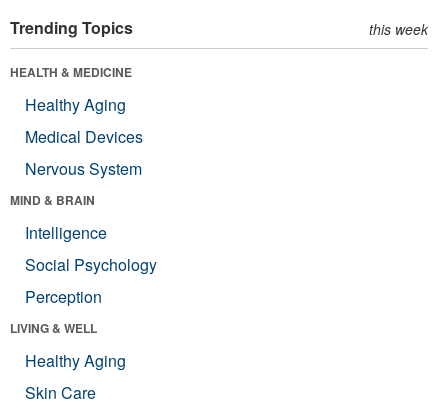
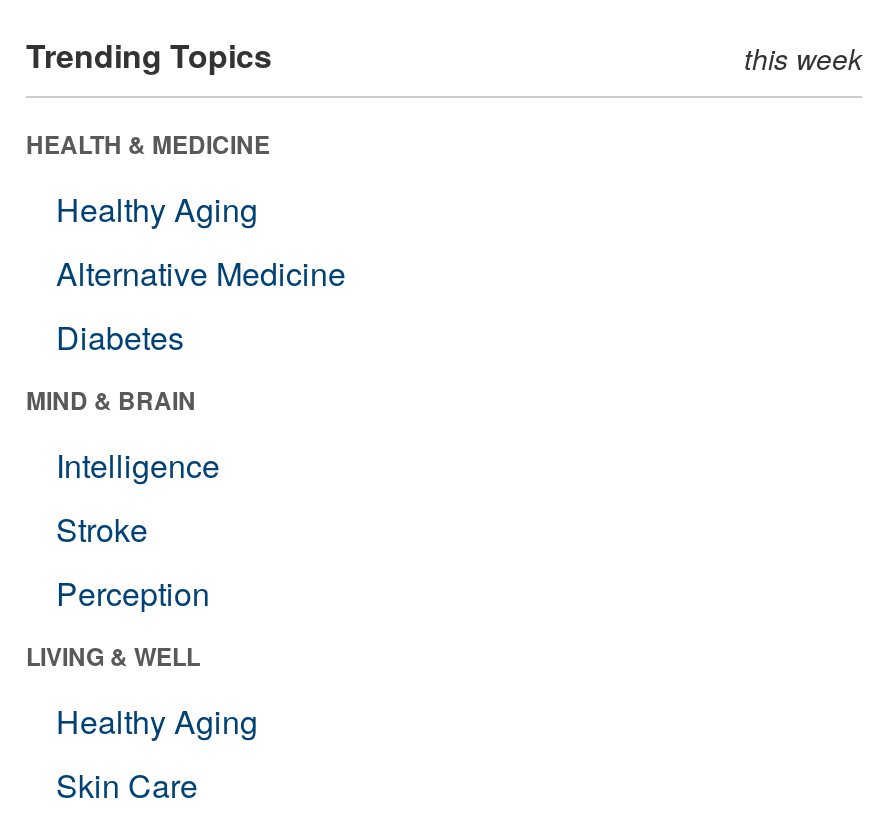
- Medical Devices
- Nervous System
+ Alternative Medicine
+ Diabetes

- Social Psychology
+ Stroke
